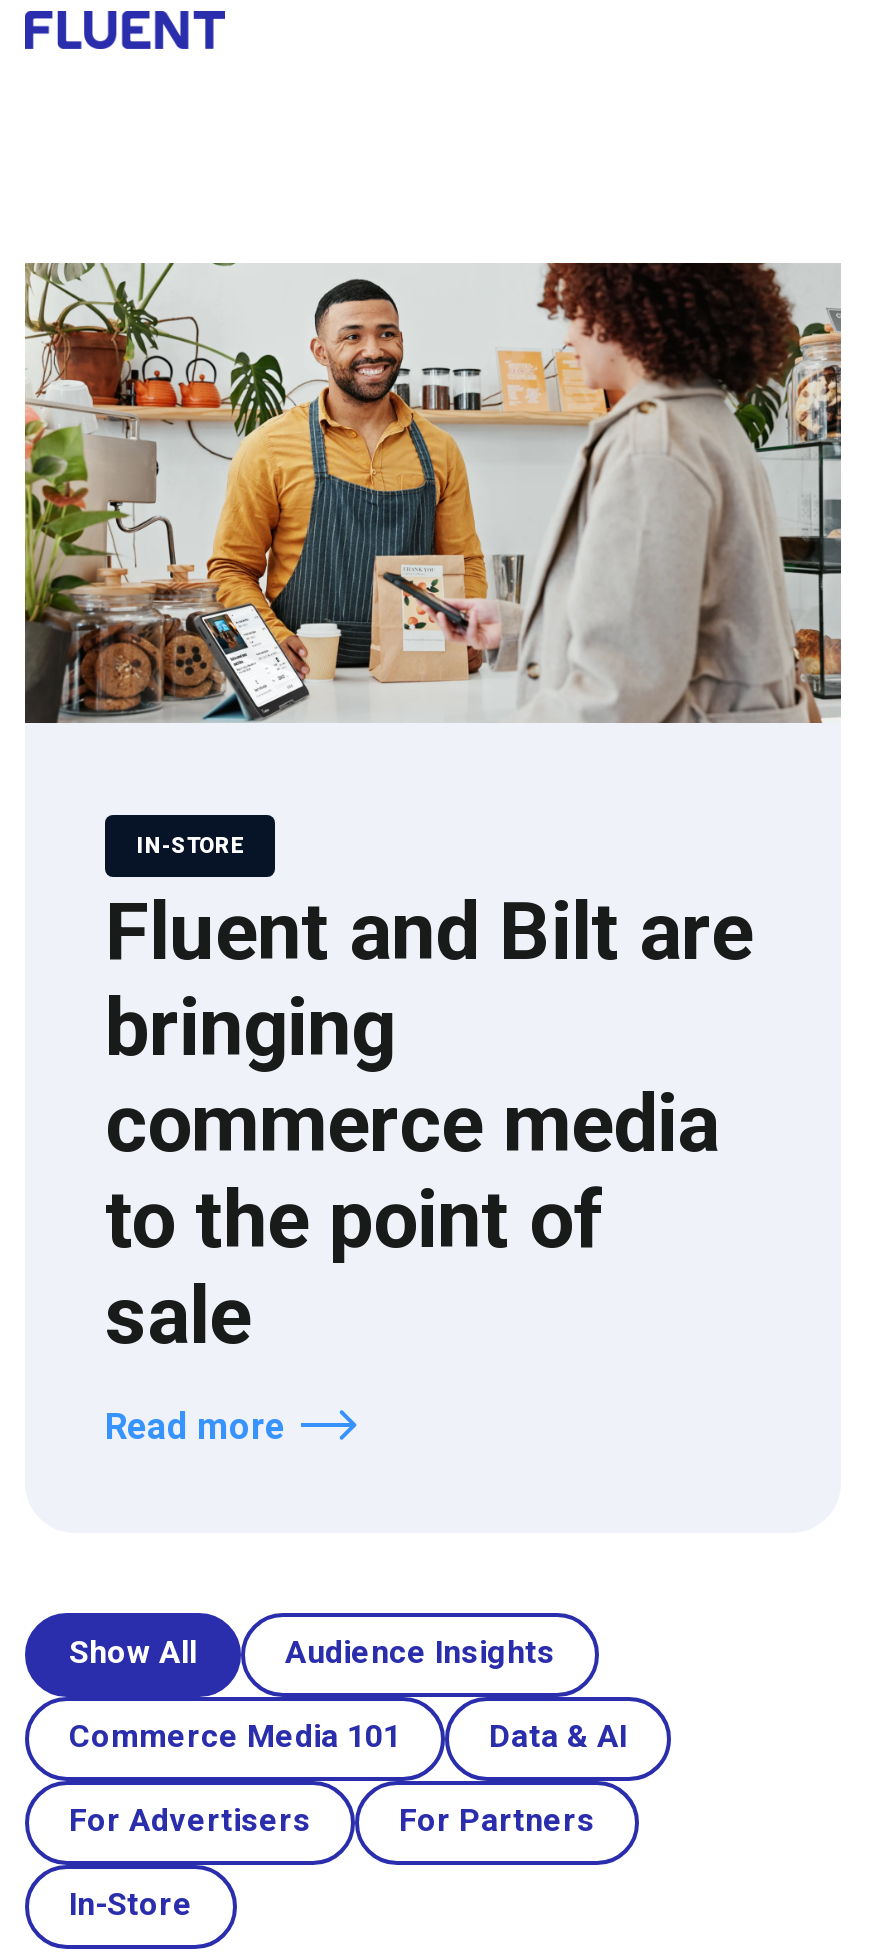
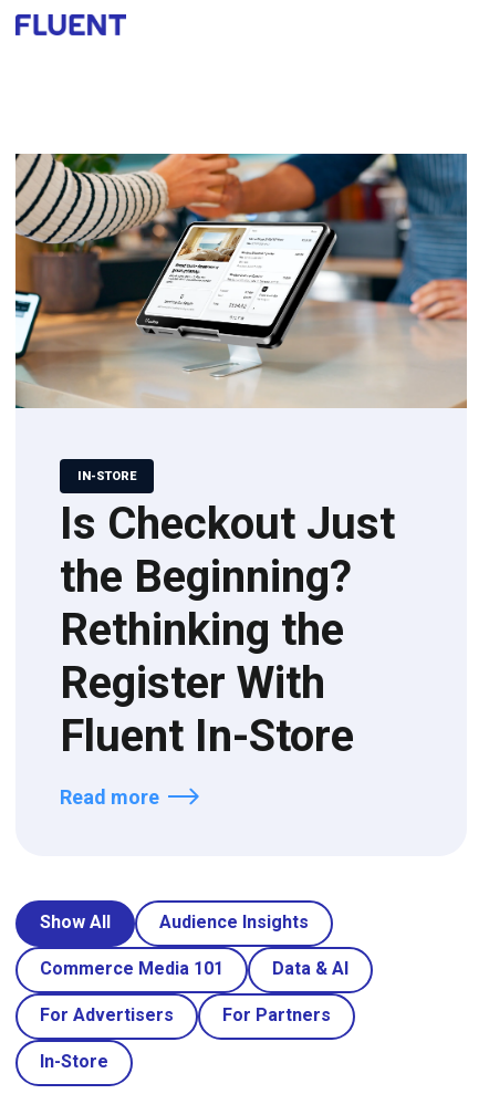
- [image]
+ [image]

- Fluent and Bilt are
- bringing
- commerce media
- to the point of
- sale
+ Is Checkout Just
+ the Beginning?
+ Rethinking the
+ Register With
+ Fluent In-Store
